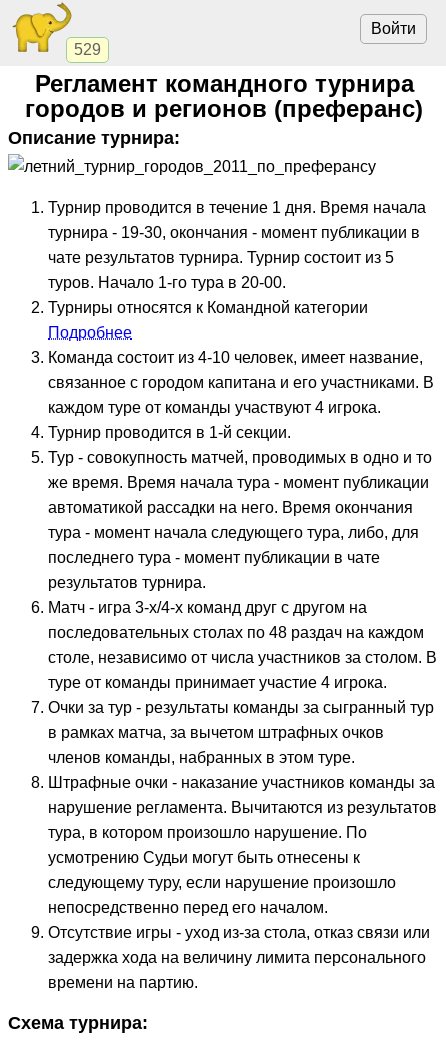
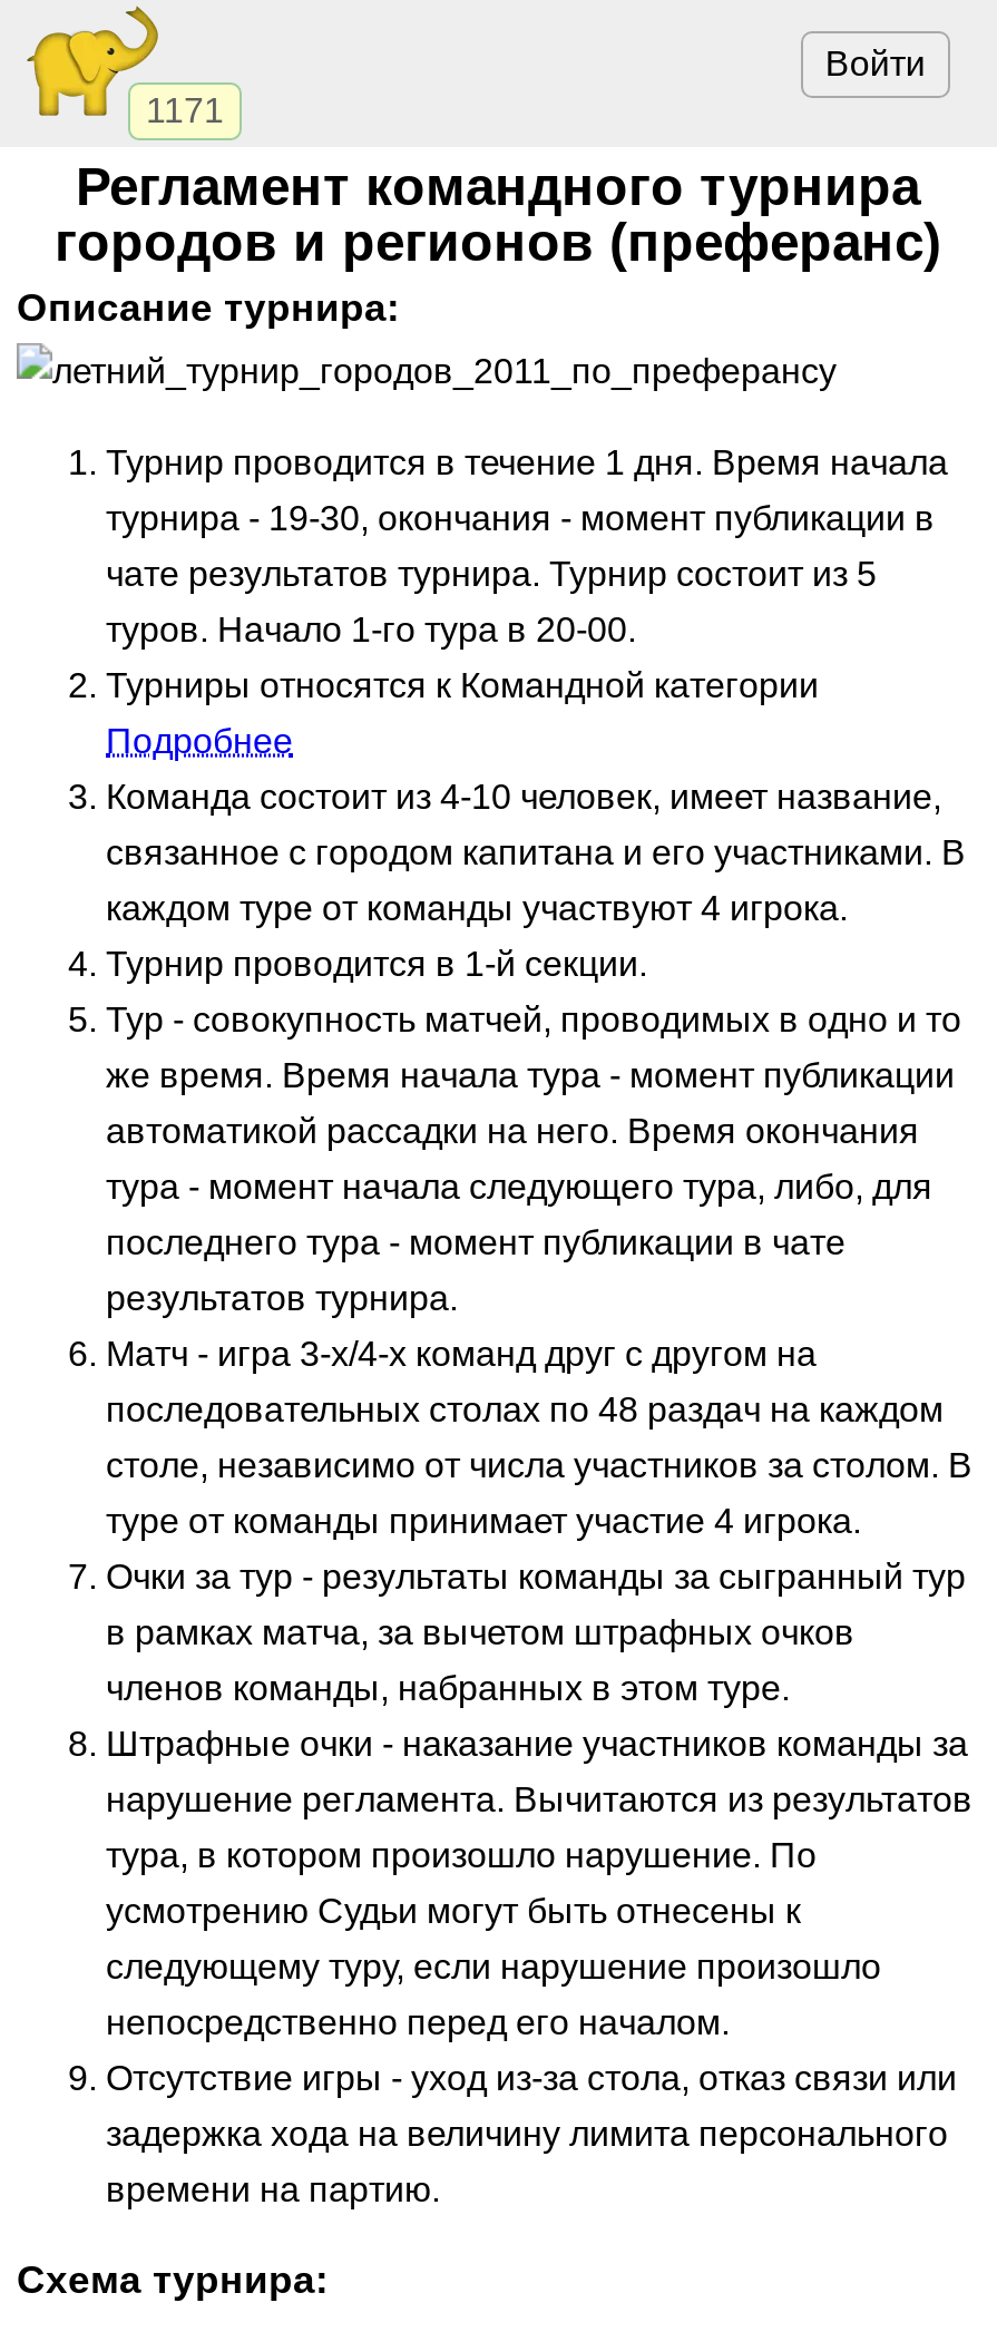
- 529
+ 1171
